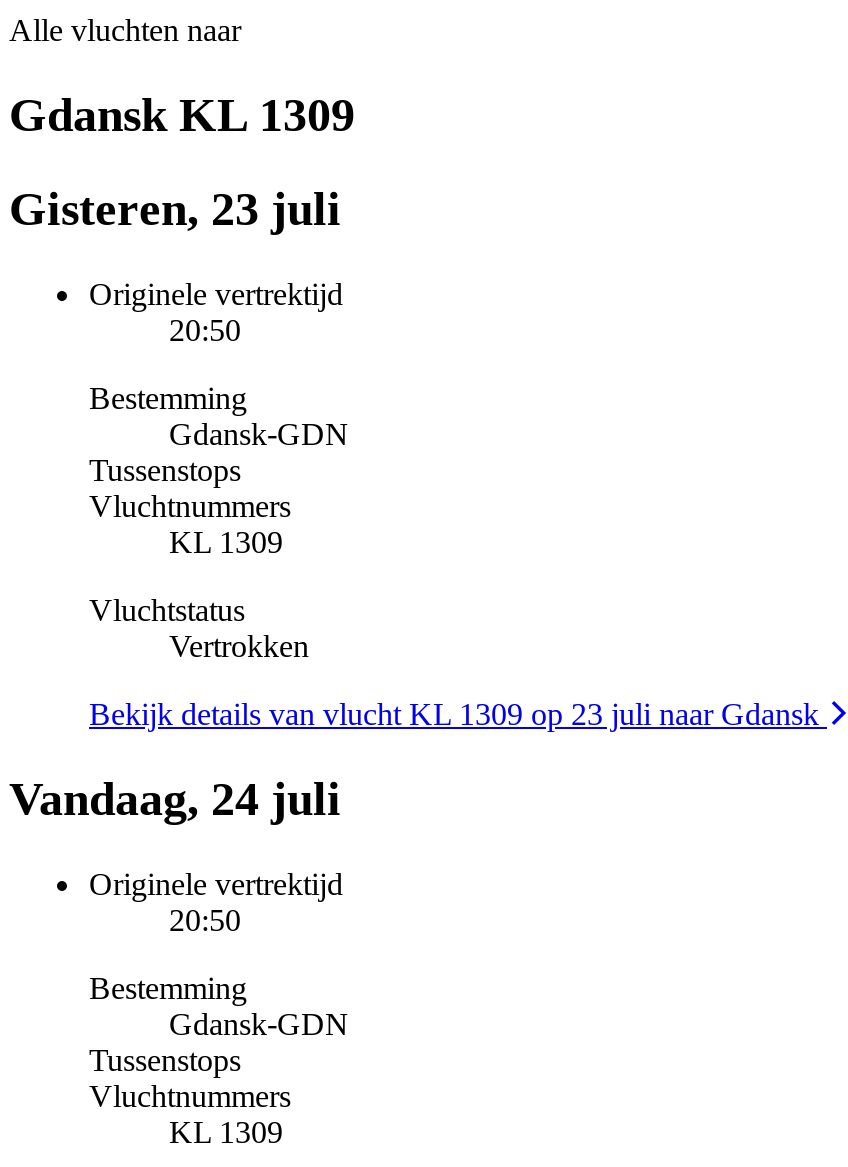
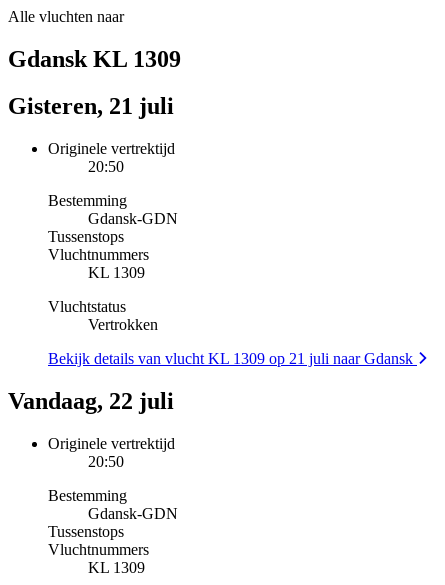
- Gisteren, 23 juli
+ Gisteren, 21 juli

- Bekijk details van vlucht KL 1309 op 23 juli naar Gdansk
+ Bekijk details van vlucht KL 1309 op 21 juli naar Gdansk

- Vandaag, 24 juli
+ Vandaag, 22 juli
